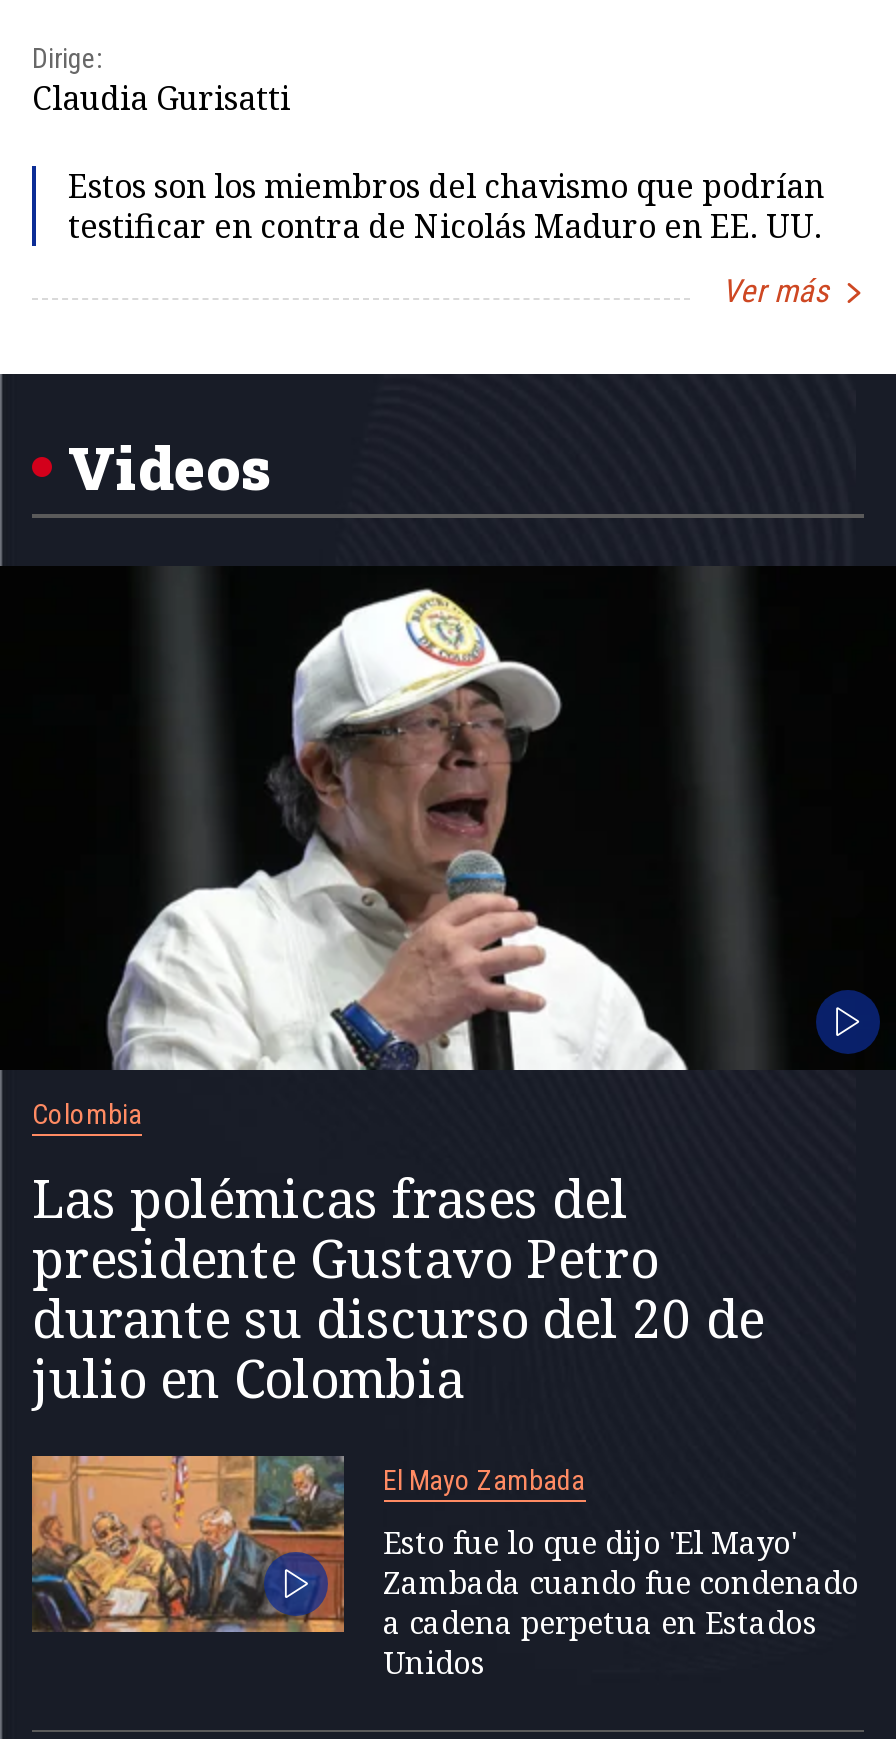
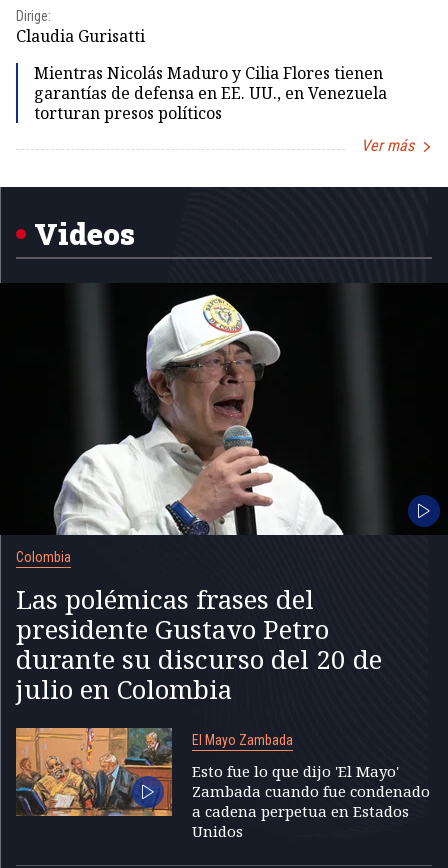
- Estos son los miembros del chavismo que podrían
- testificar en contra de Nicolás Maduro en EE. UU.
+ Mientras Nicolás Maduro y Cilia Flores tienen
+ garantías de defensa en EE. UU., en Venezuela
+ torturan presos políticos
